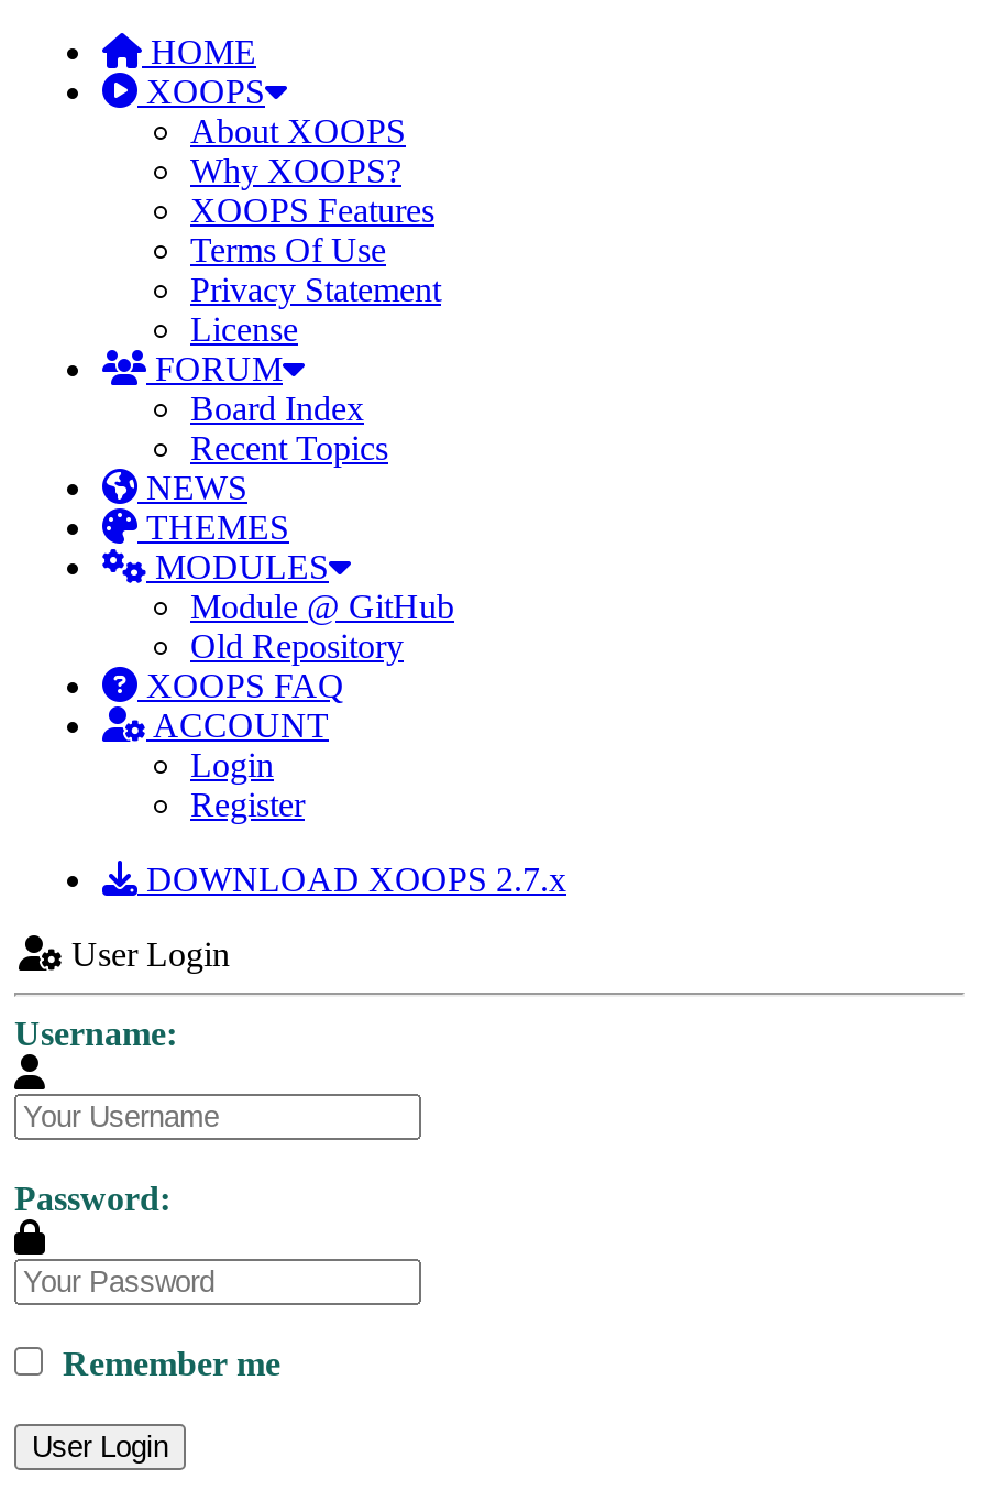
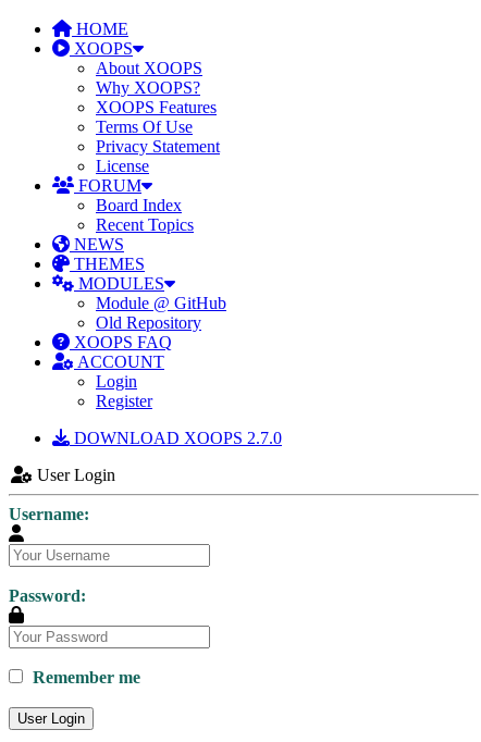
- DOWNLOAD XOOPS 2.7.x
+ DOWNLOAD XOOPS 2.7.0
